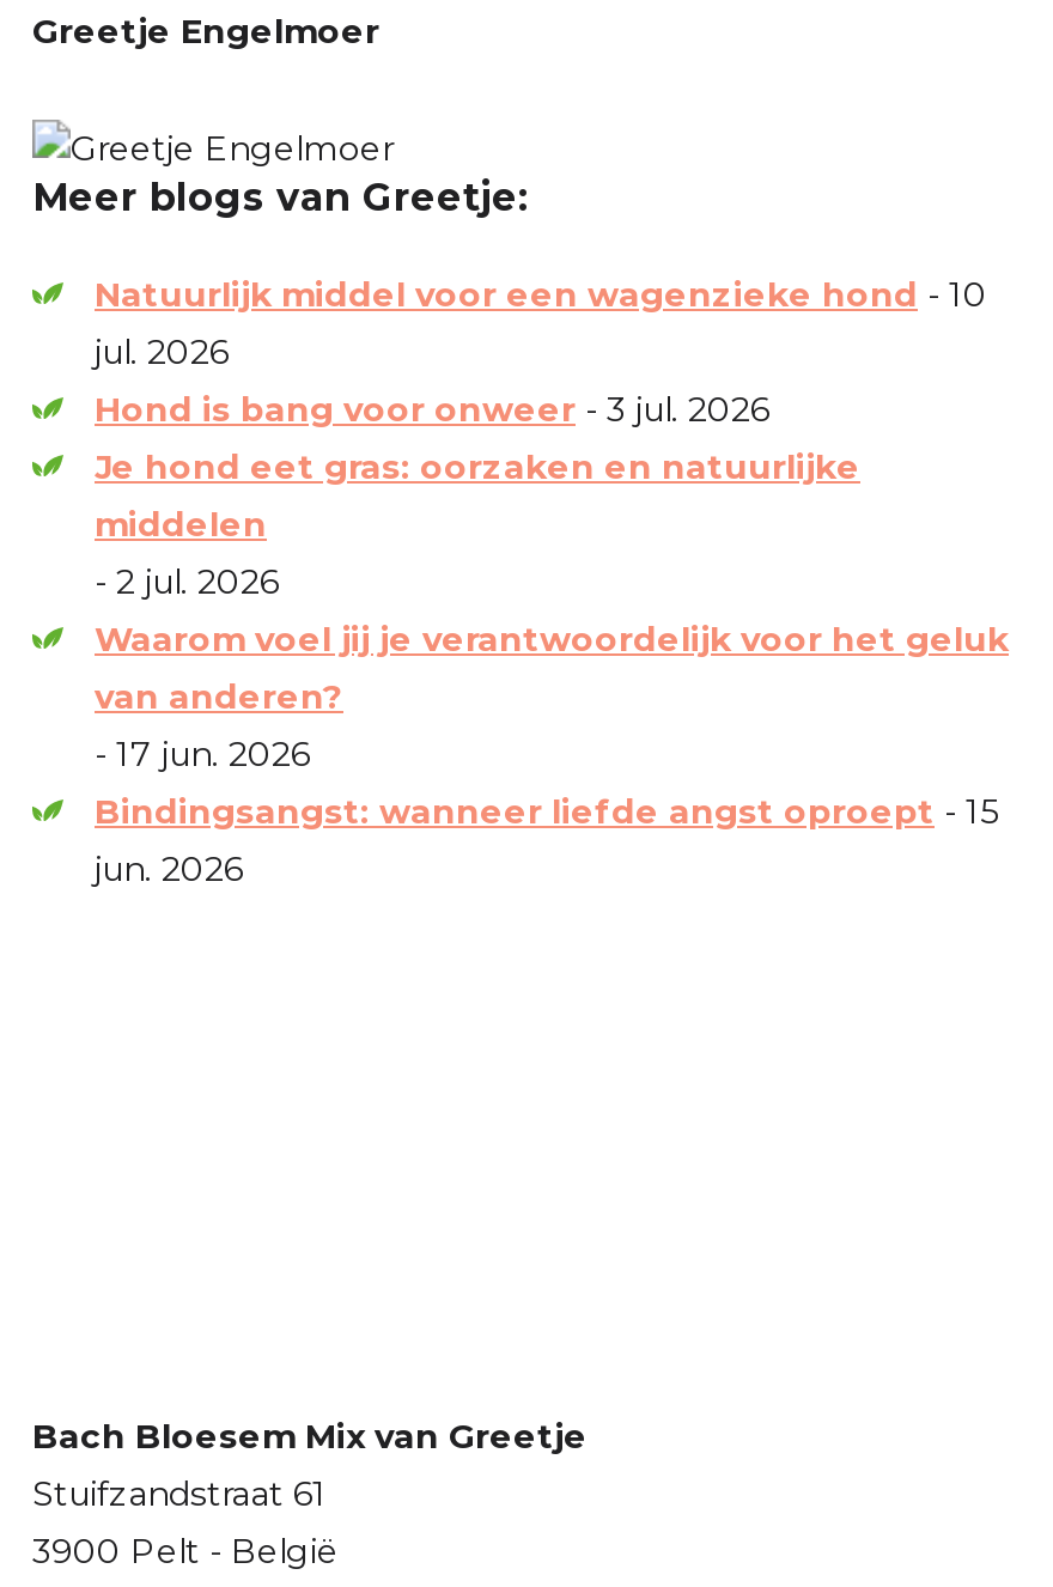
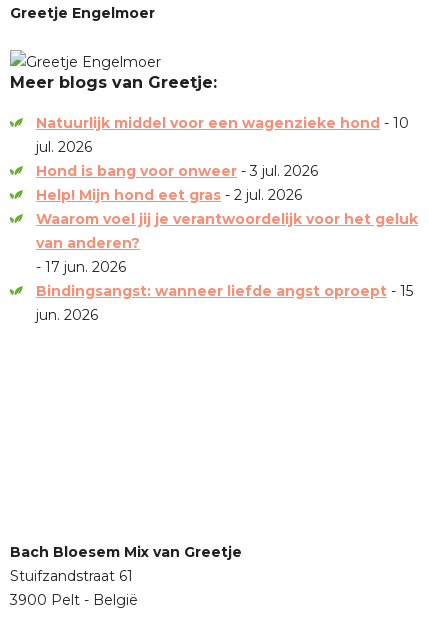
- Je hond eet gras: oorzaken en natuurlijke
- middelen
- - 2 jul. 2026
+ Help! Mijn hond eet gras - 2 jul. 2026
